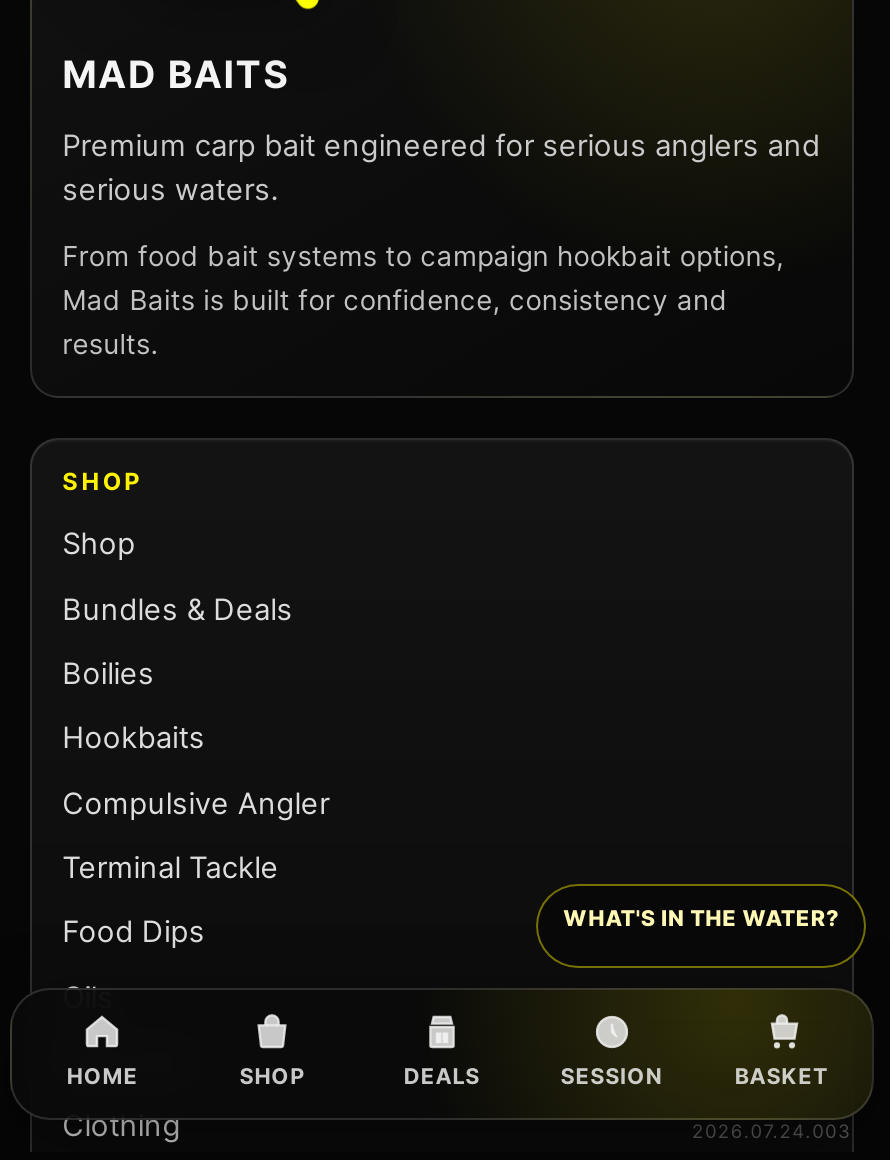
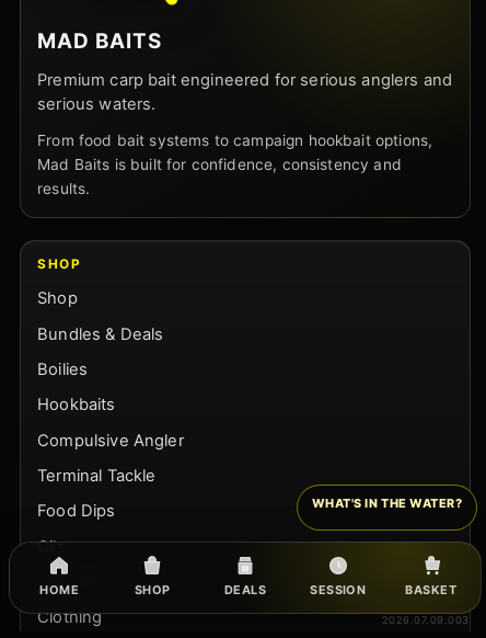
- 2026.07.24.003
+ 2026.07.09.003
